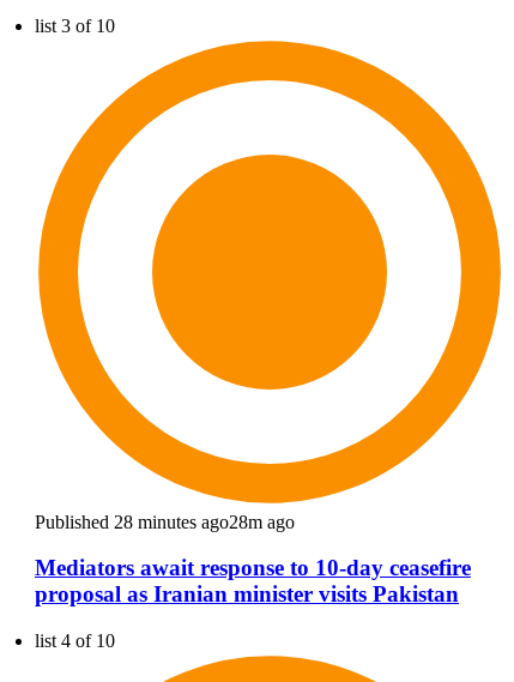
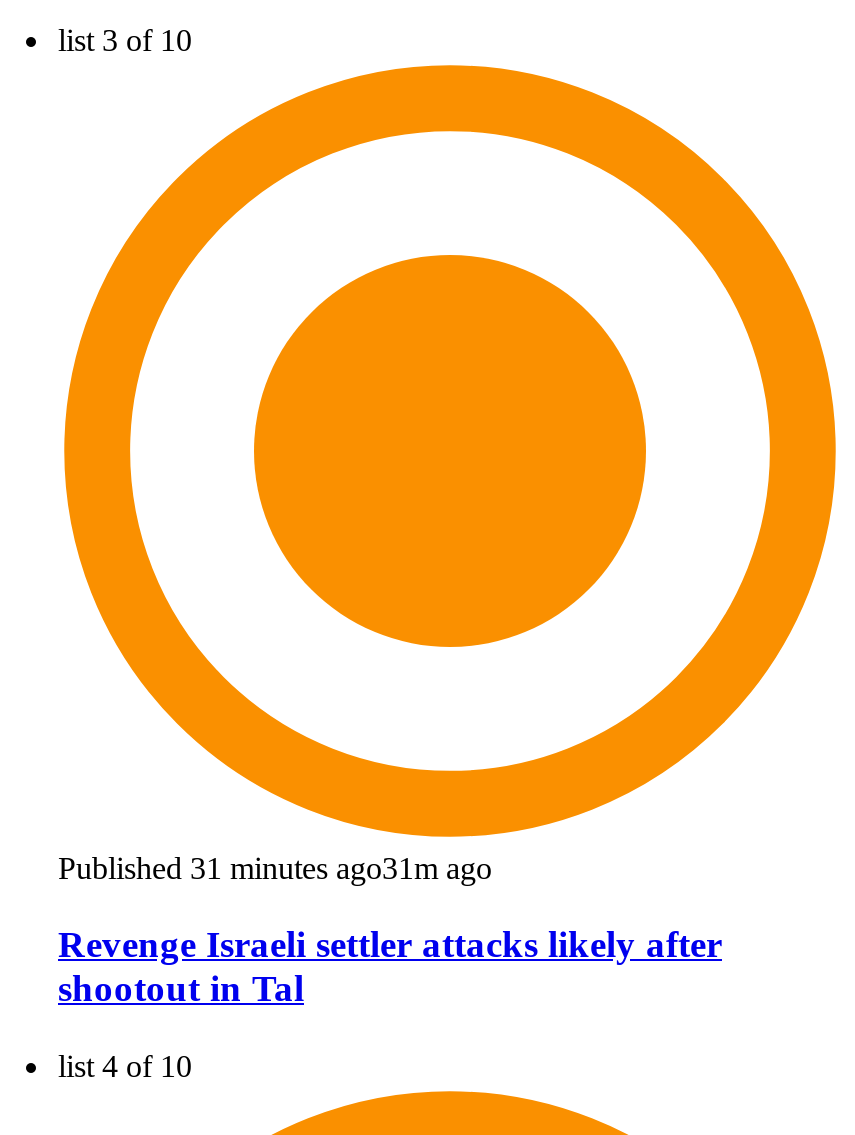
- Published 28 minutes ago28m ago
+ Published 31 minutes ago31m ago

- Mediators await response to 10-day ceasefire
- proposal as Iranian minister visits Pakistan
+ Revenge Israeli settler attacks likely after
+ shootout in Tal
